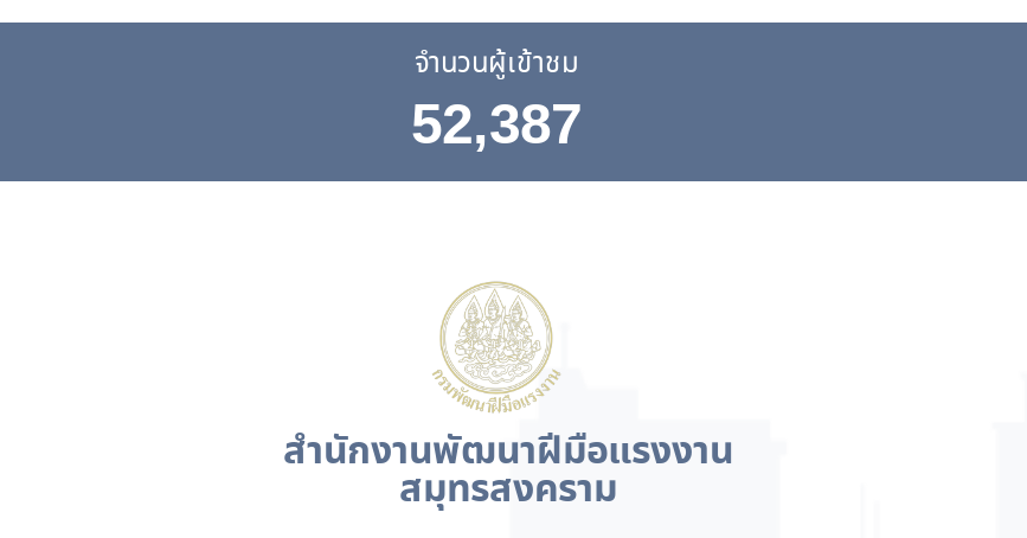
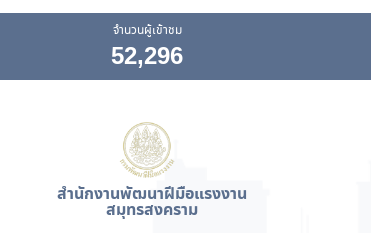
- 52,387
+ 52,296
